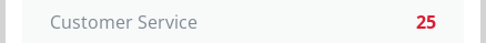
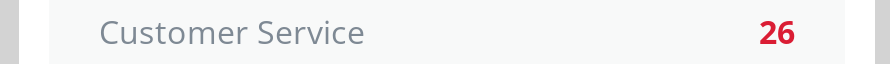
- 25
+ 26
